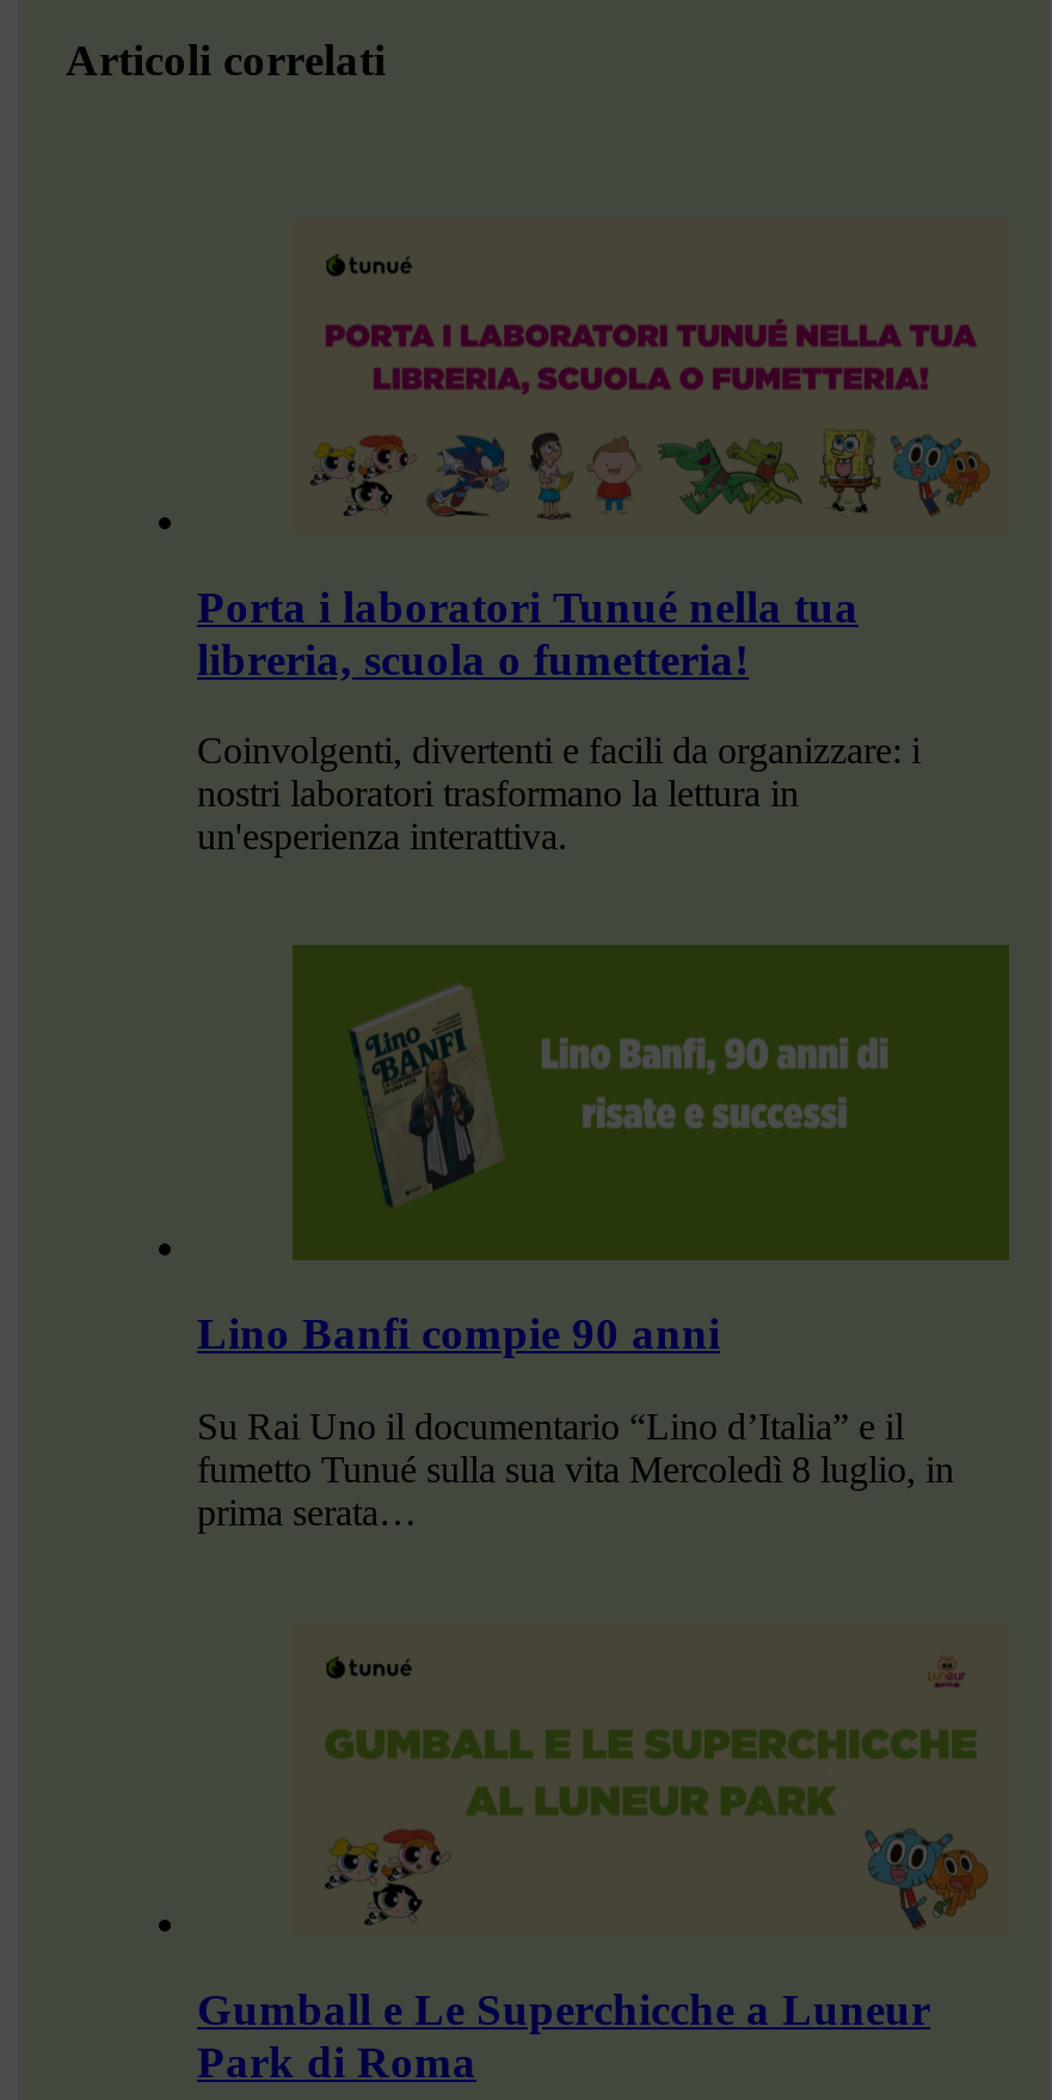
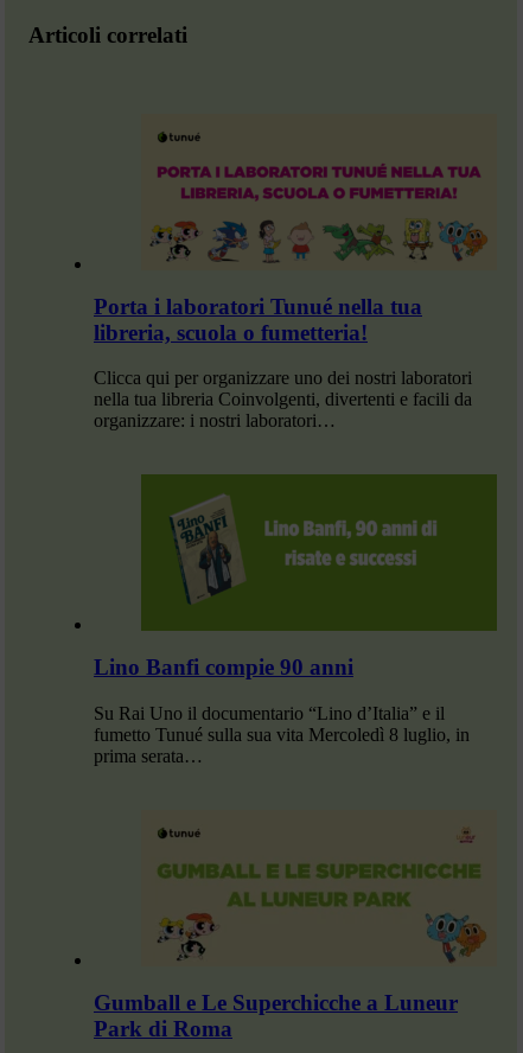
- Coinvolgenti, divertenti e facili da organizzare: i
- nostri laboratori trasformano la lettura in
- un'esperienza interattiva.
+ Clicca qui per organizzare uno dei nostri laboratori
+ nella tua libreria Coinvolgenti, divertenti e facili da
+ organizzare: i nostri laboratori…
